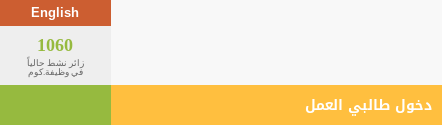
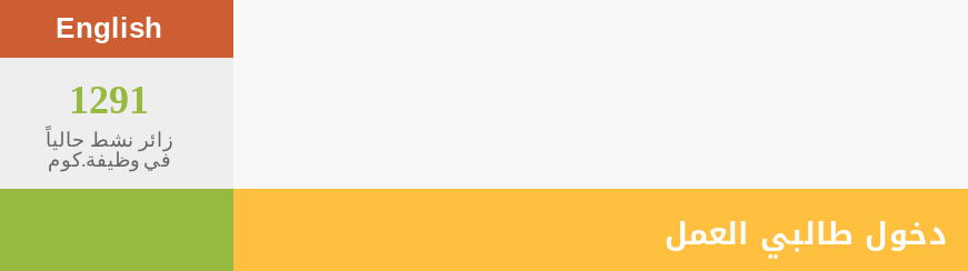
- 1060
+ 1291
